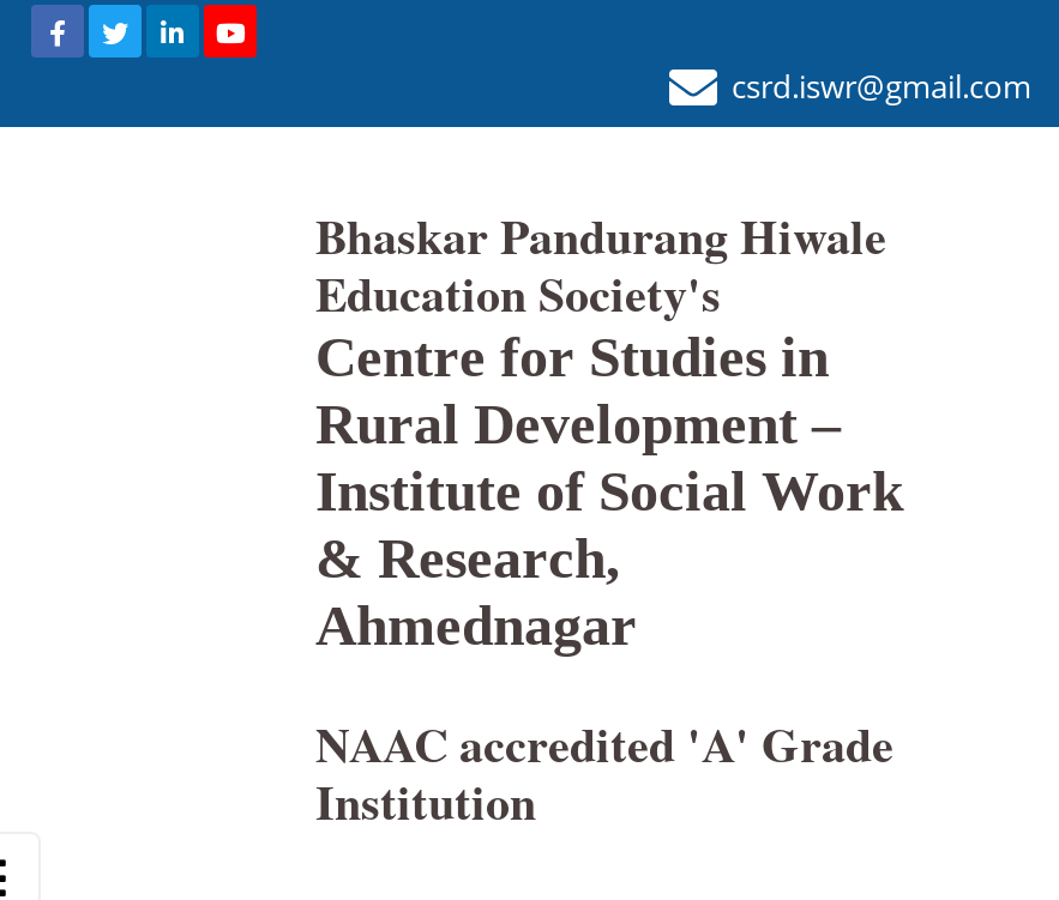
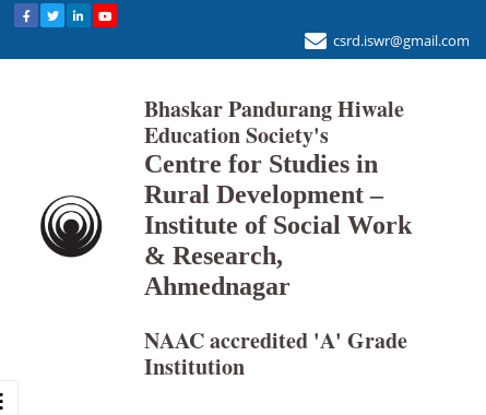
+ [image]
